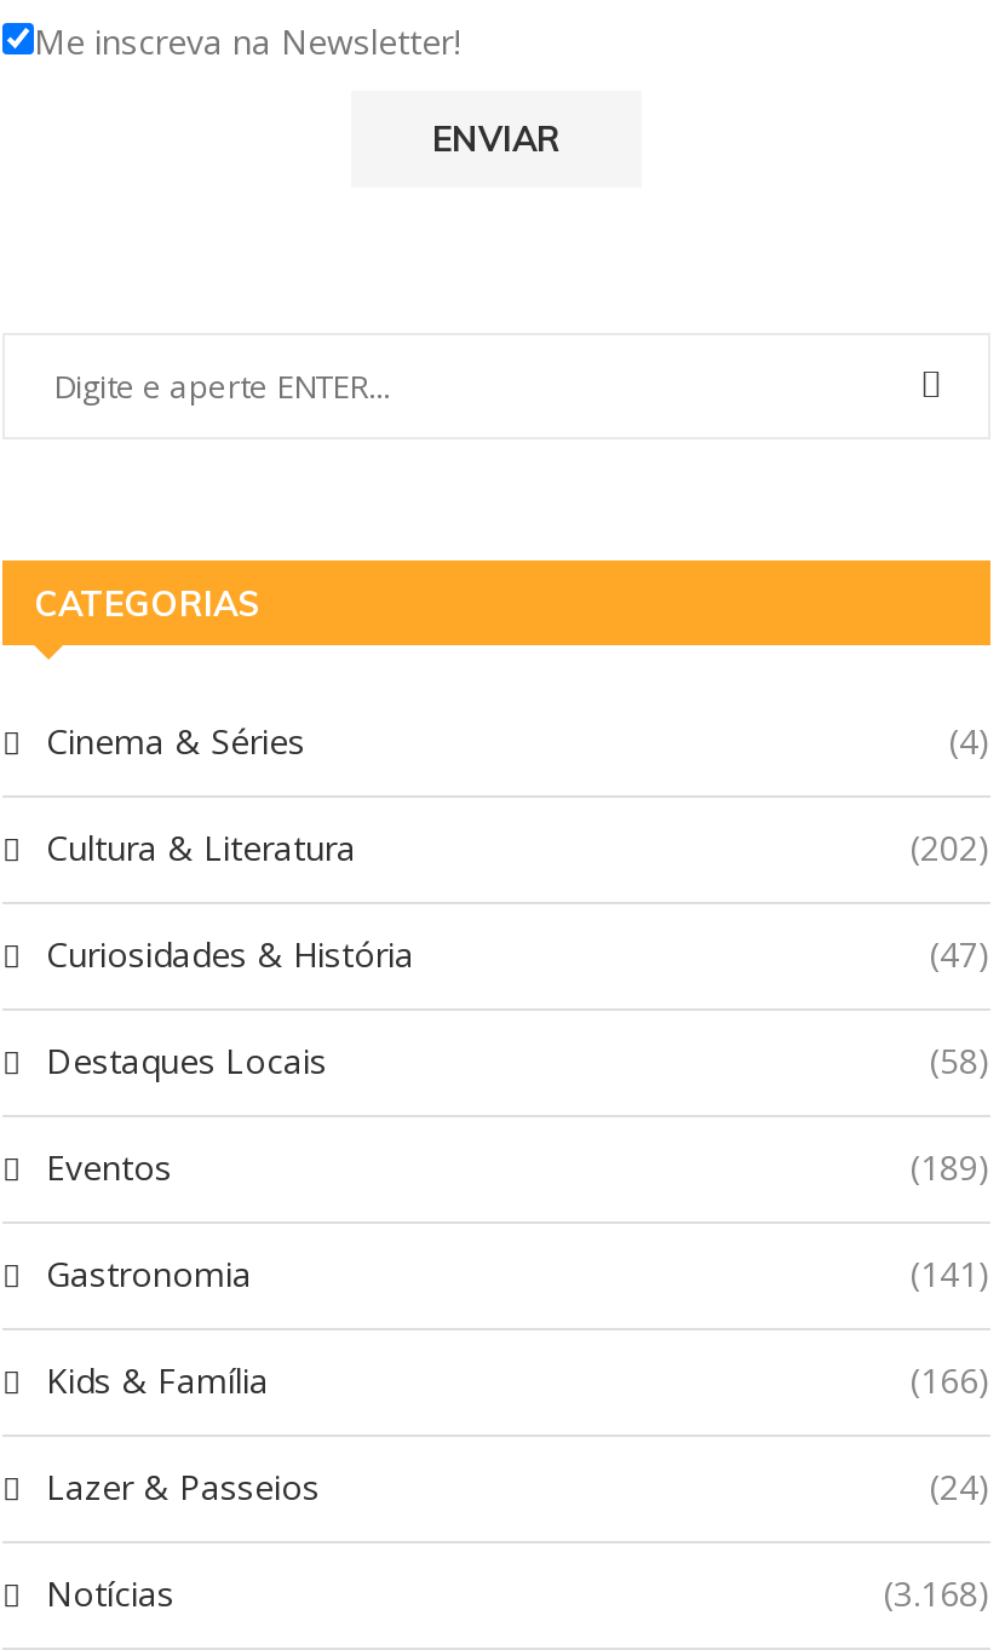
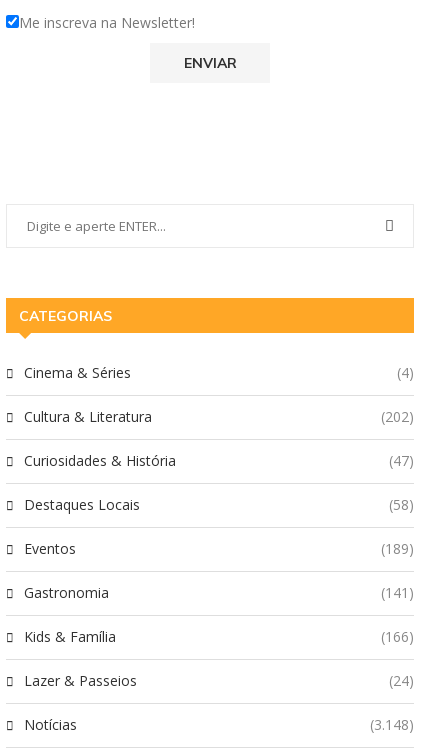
- (3.168)
+ (3.148)
